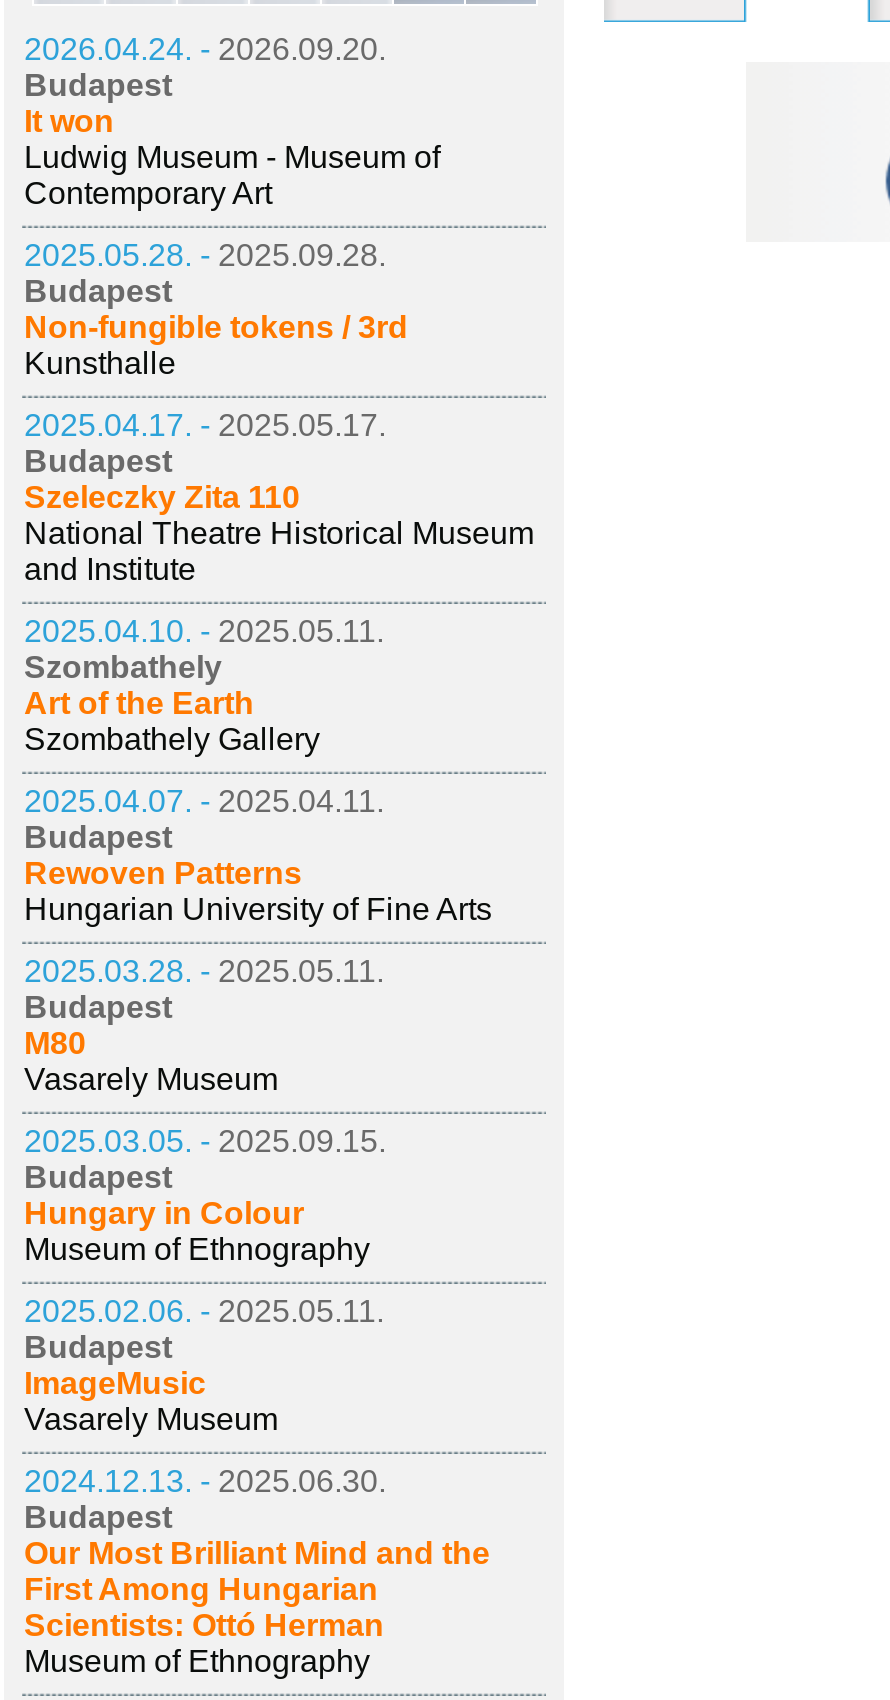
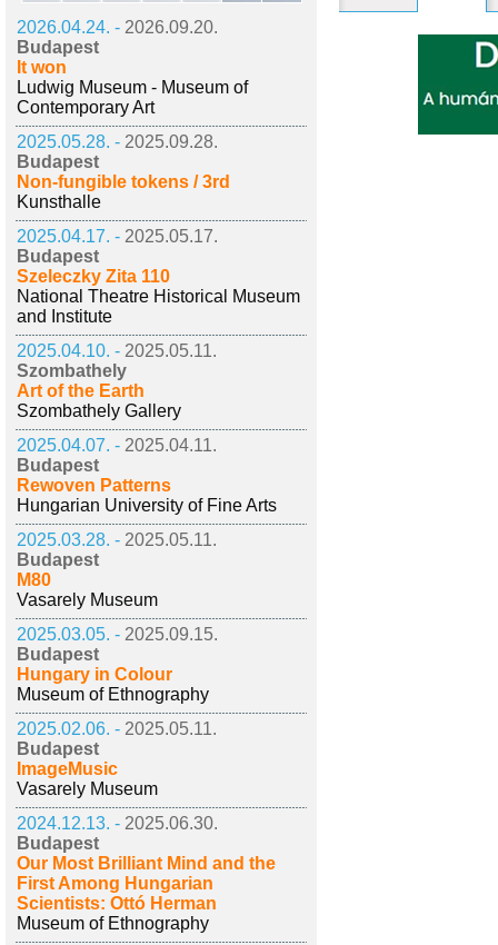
+ [image]
